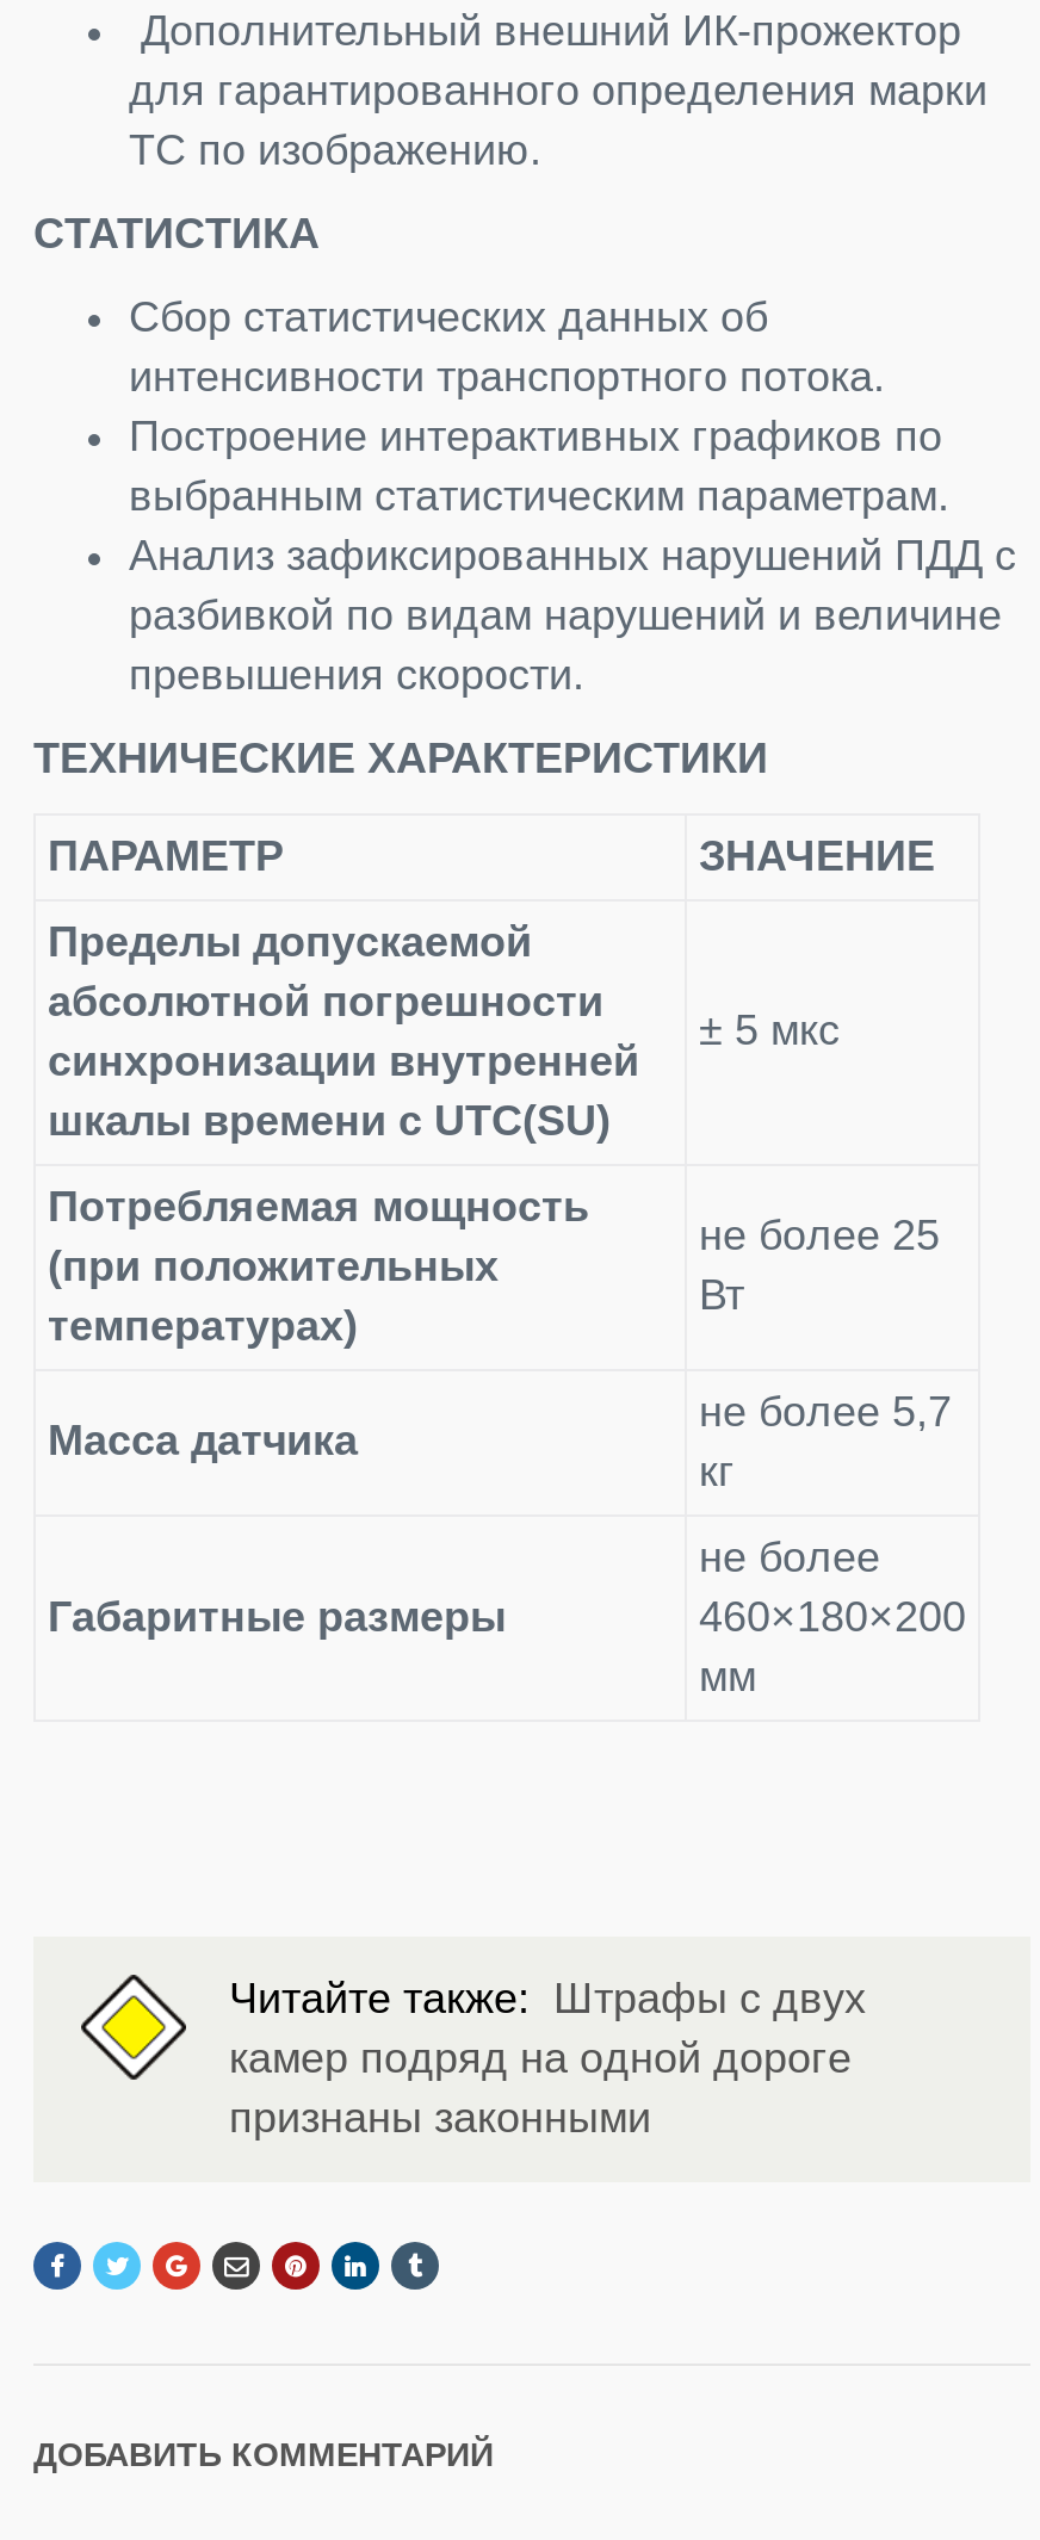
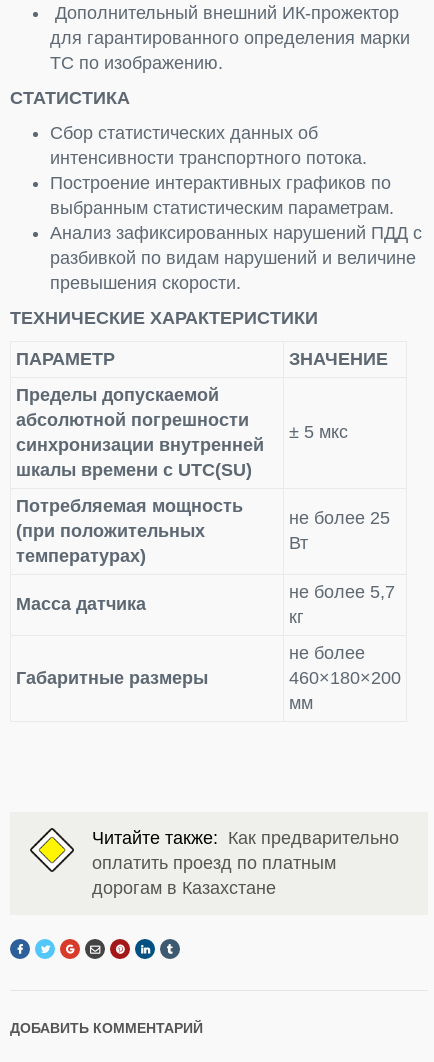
- Читайте также: Штрафы с двух
- камер подряд на одной дороге
- признаны законными
+ Читайте также: Как предварительно
+ оплатить проезд по платным
+ дорогам в Казахстане
